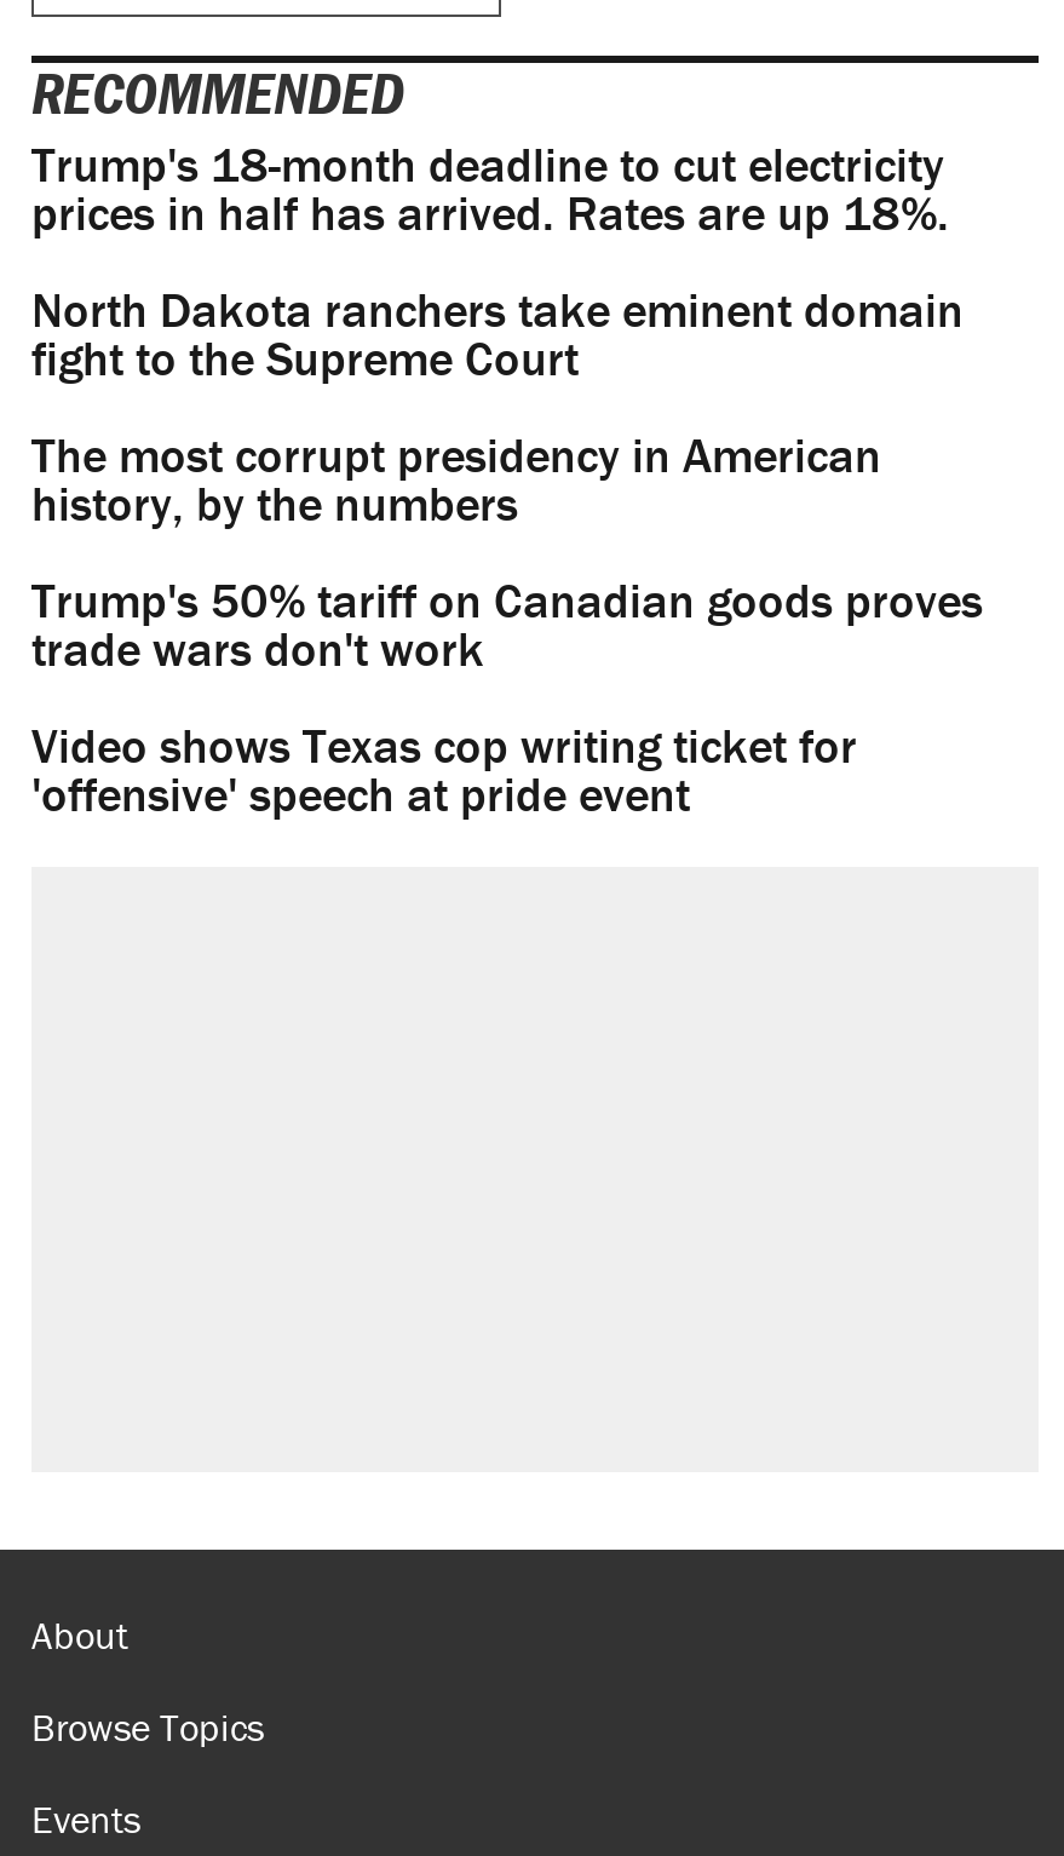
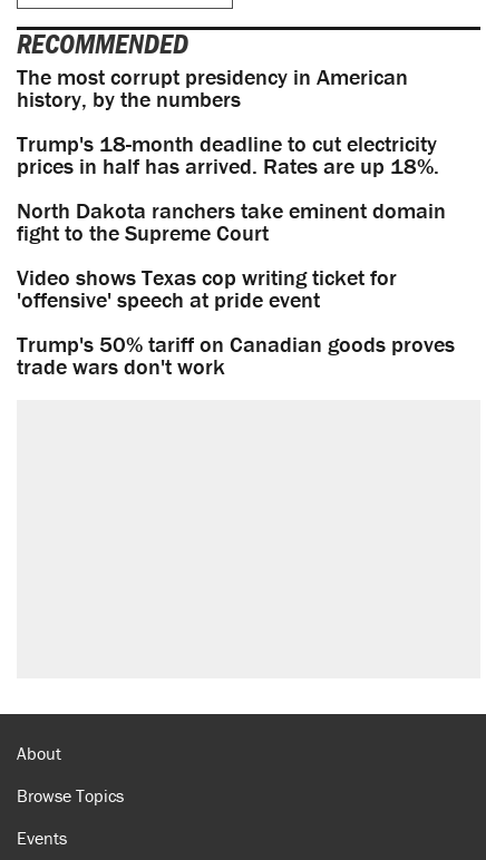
moved down: Trump's 18-month deadline to cut electricity | prices in half has arrived. Rates are up 18%. | North Dakota ranchers take eminent domain | fight to the Supreme Court

moved up: The most corrupt presidency in American | history, by the numbers

moved down: Trump's 50% tariff on Canadian goods proves | trade wars don't work

moved up: Video shows Texas cop writing ticket for | 'offensive' speech at pride event
